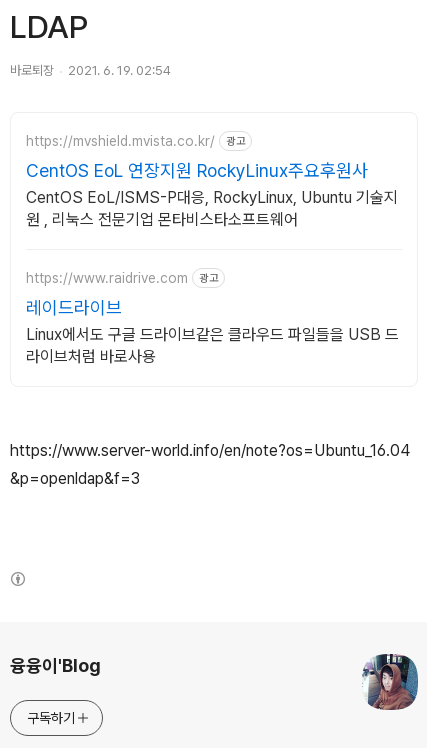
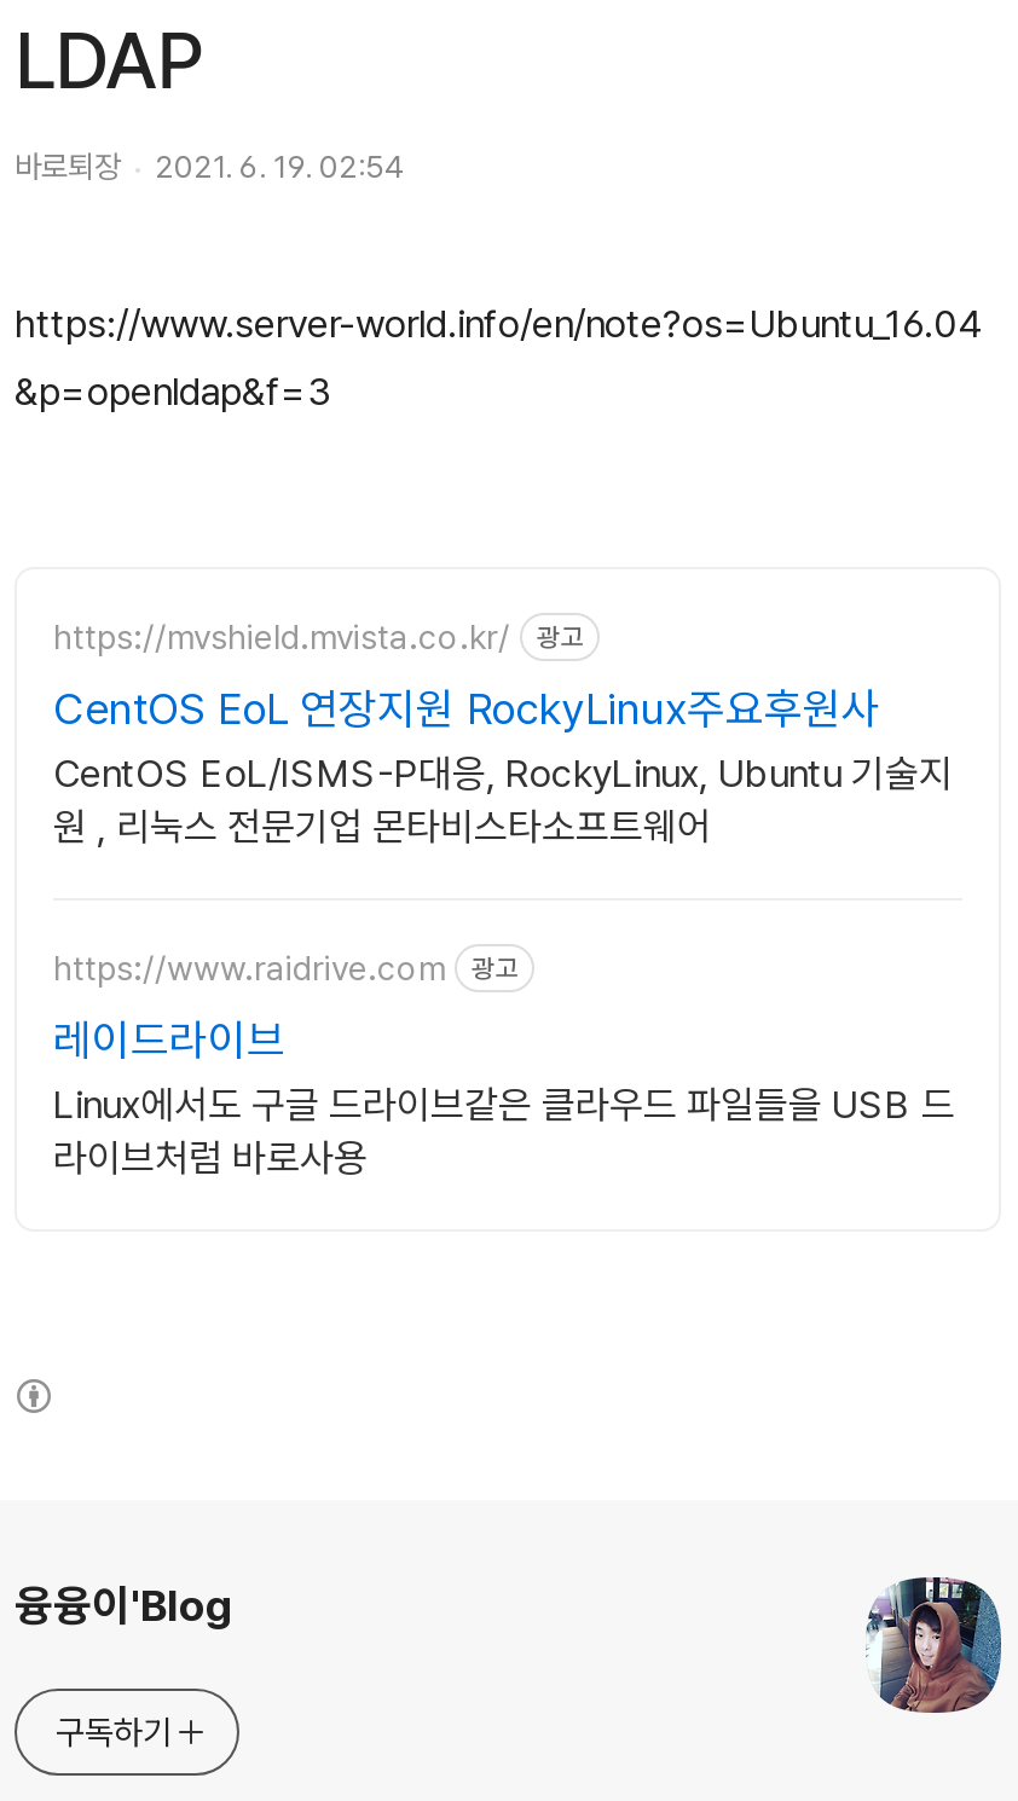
moved down: https://mvshield.mvista.co.kr/ | 광고 | CentOS EoL 연장지원 RockyLinux주요후원사 | ... | Linux에서도 구글 드라이브같은 클라우드 파일들을 USB 드 | 라이브처럼 바로사용

moved up: https://www.server-world.info/en/note?os=Ubuntu_16.04 | &p=openldap&f=3
